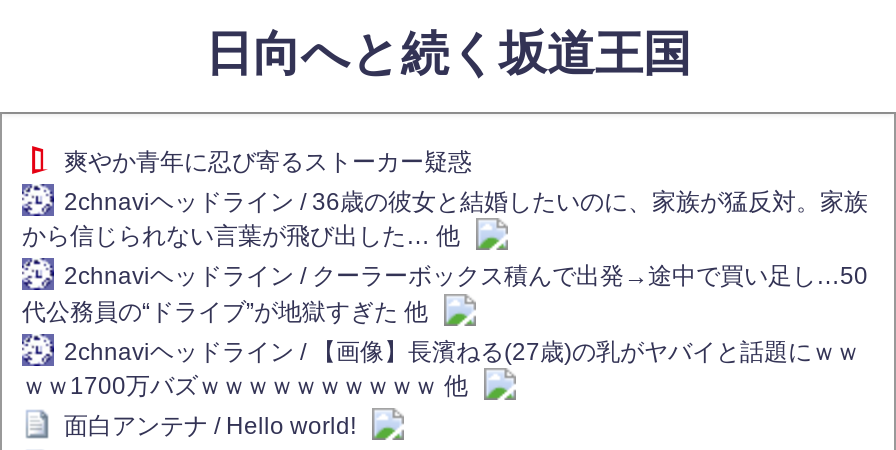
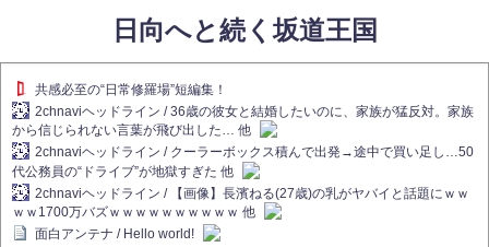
- 爽やか青年に忍び寄るストーカー疑惑
+ 共感必至の“日常修羅場”短編集！
